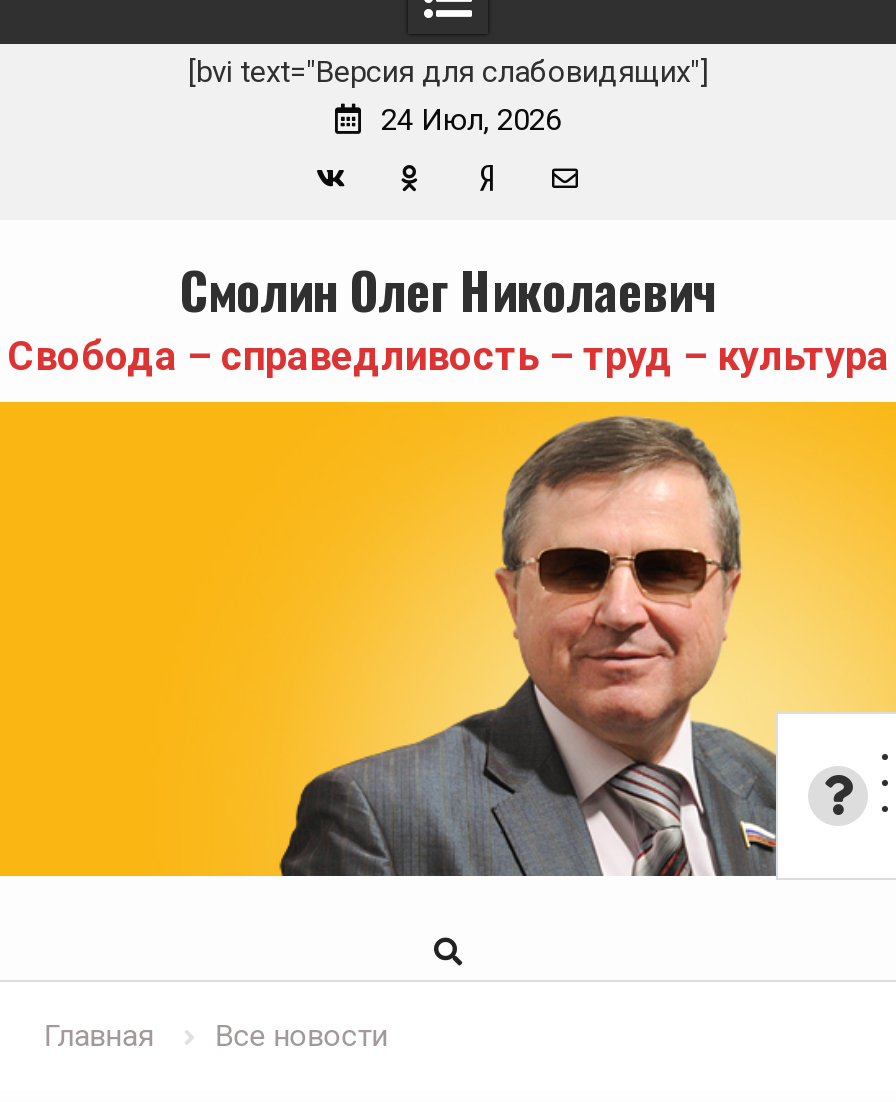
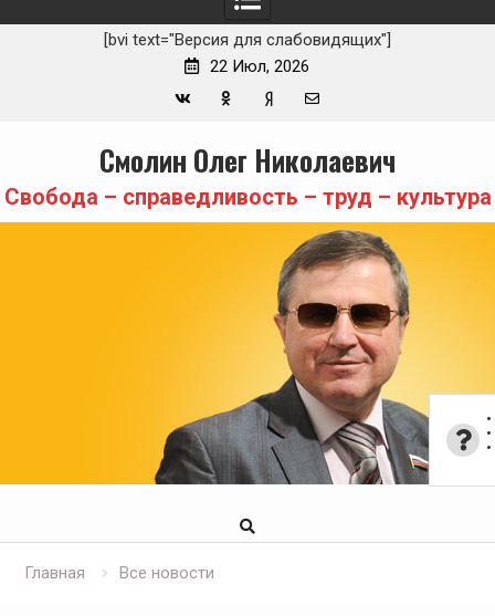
- 24 Июл, 2026
+ 22 Июл, 2026
